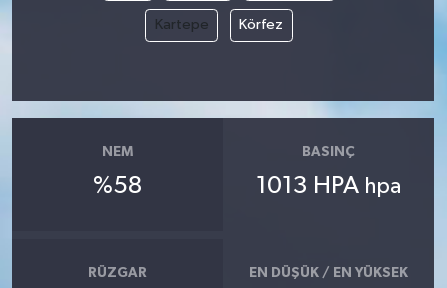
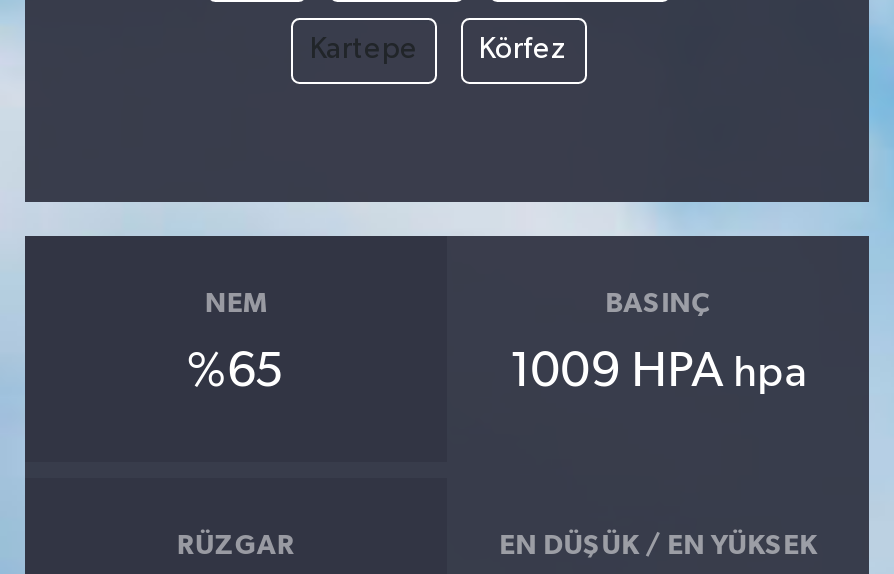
- %58
+ %65

- 1013 HPA hpa
+ 1009 HPA hpa
